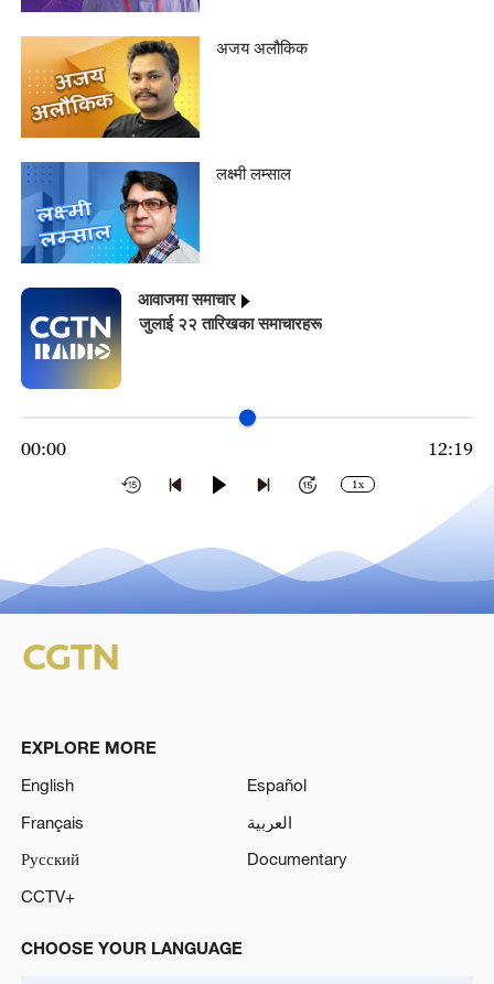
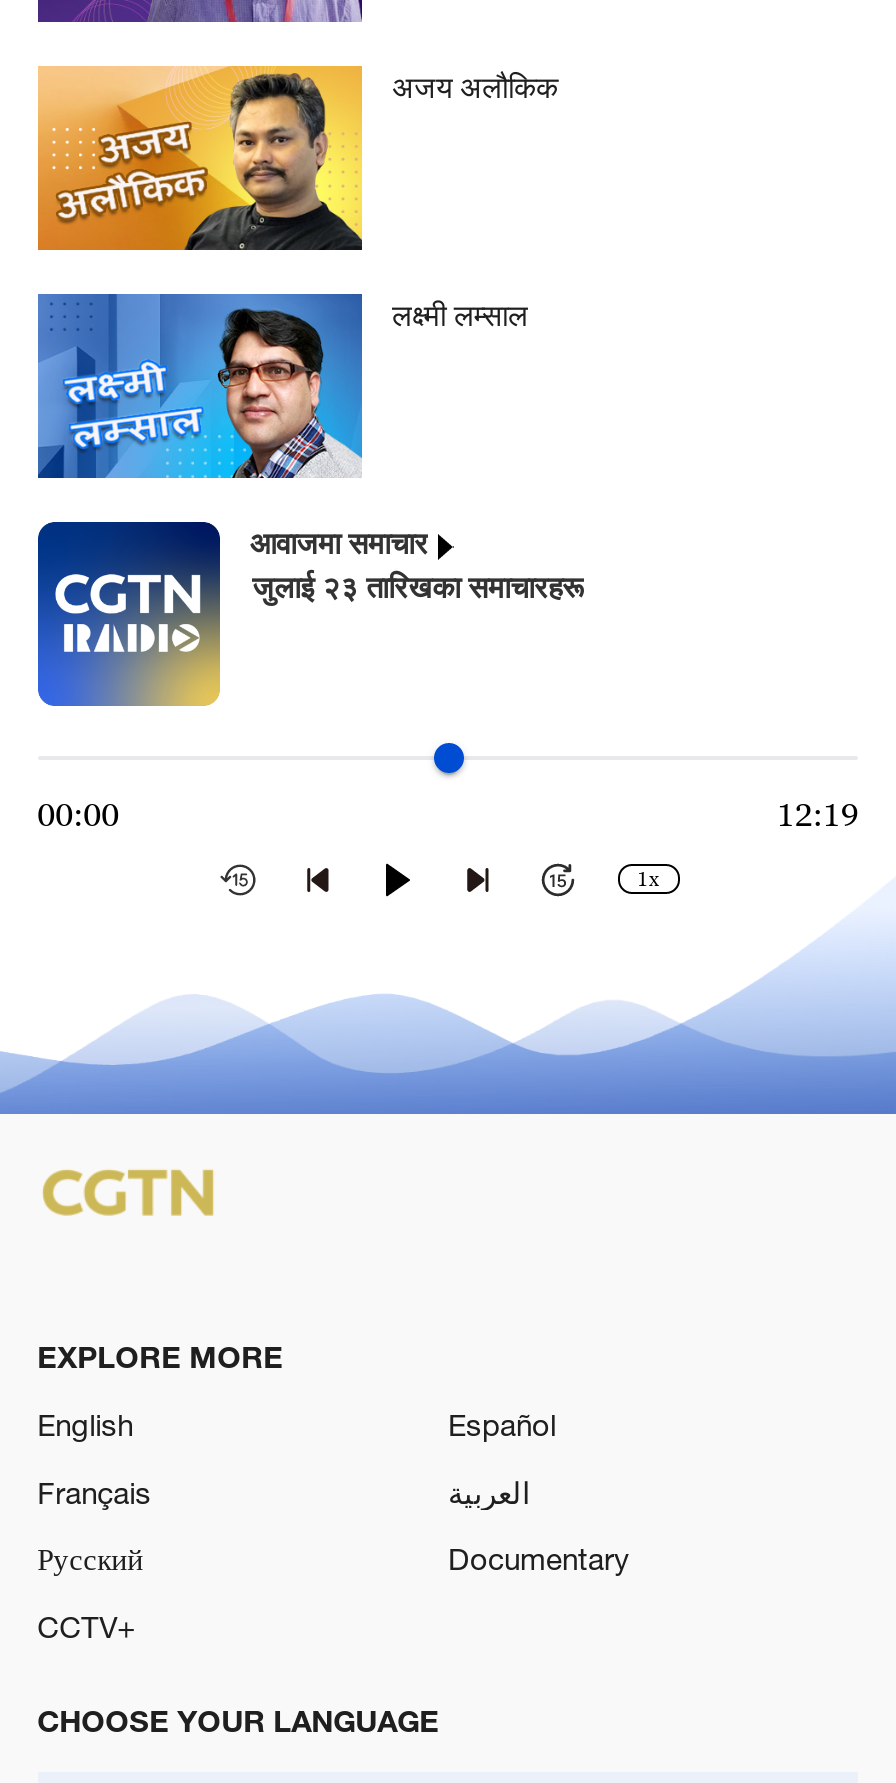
- जुलाई २२ तारिखका समाचारहरू
+ जुलाई २३ तारिखका समाचारहरू
